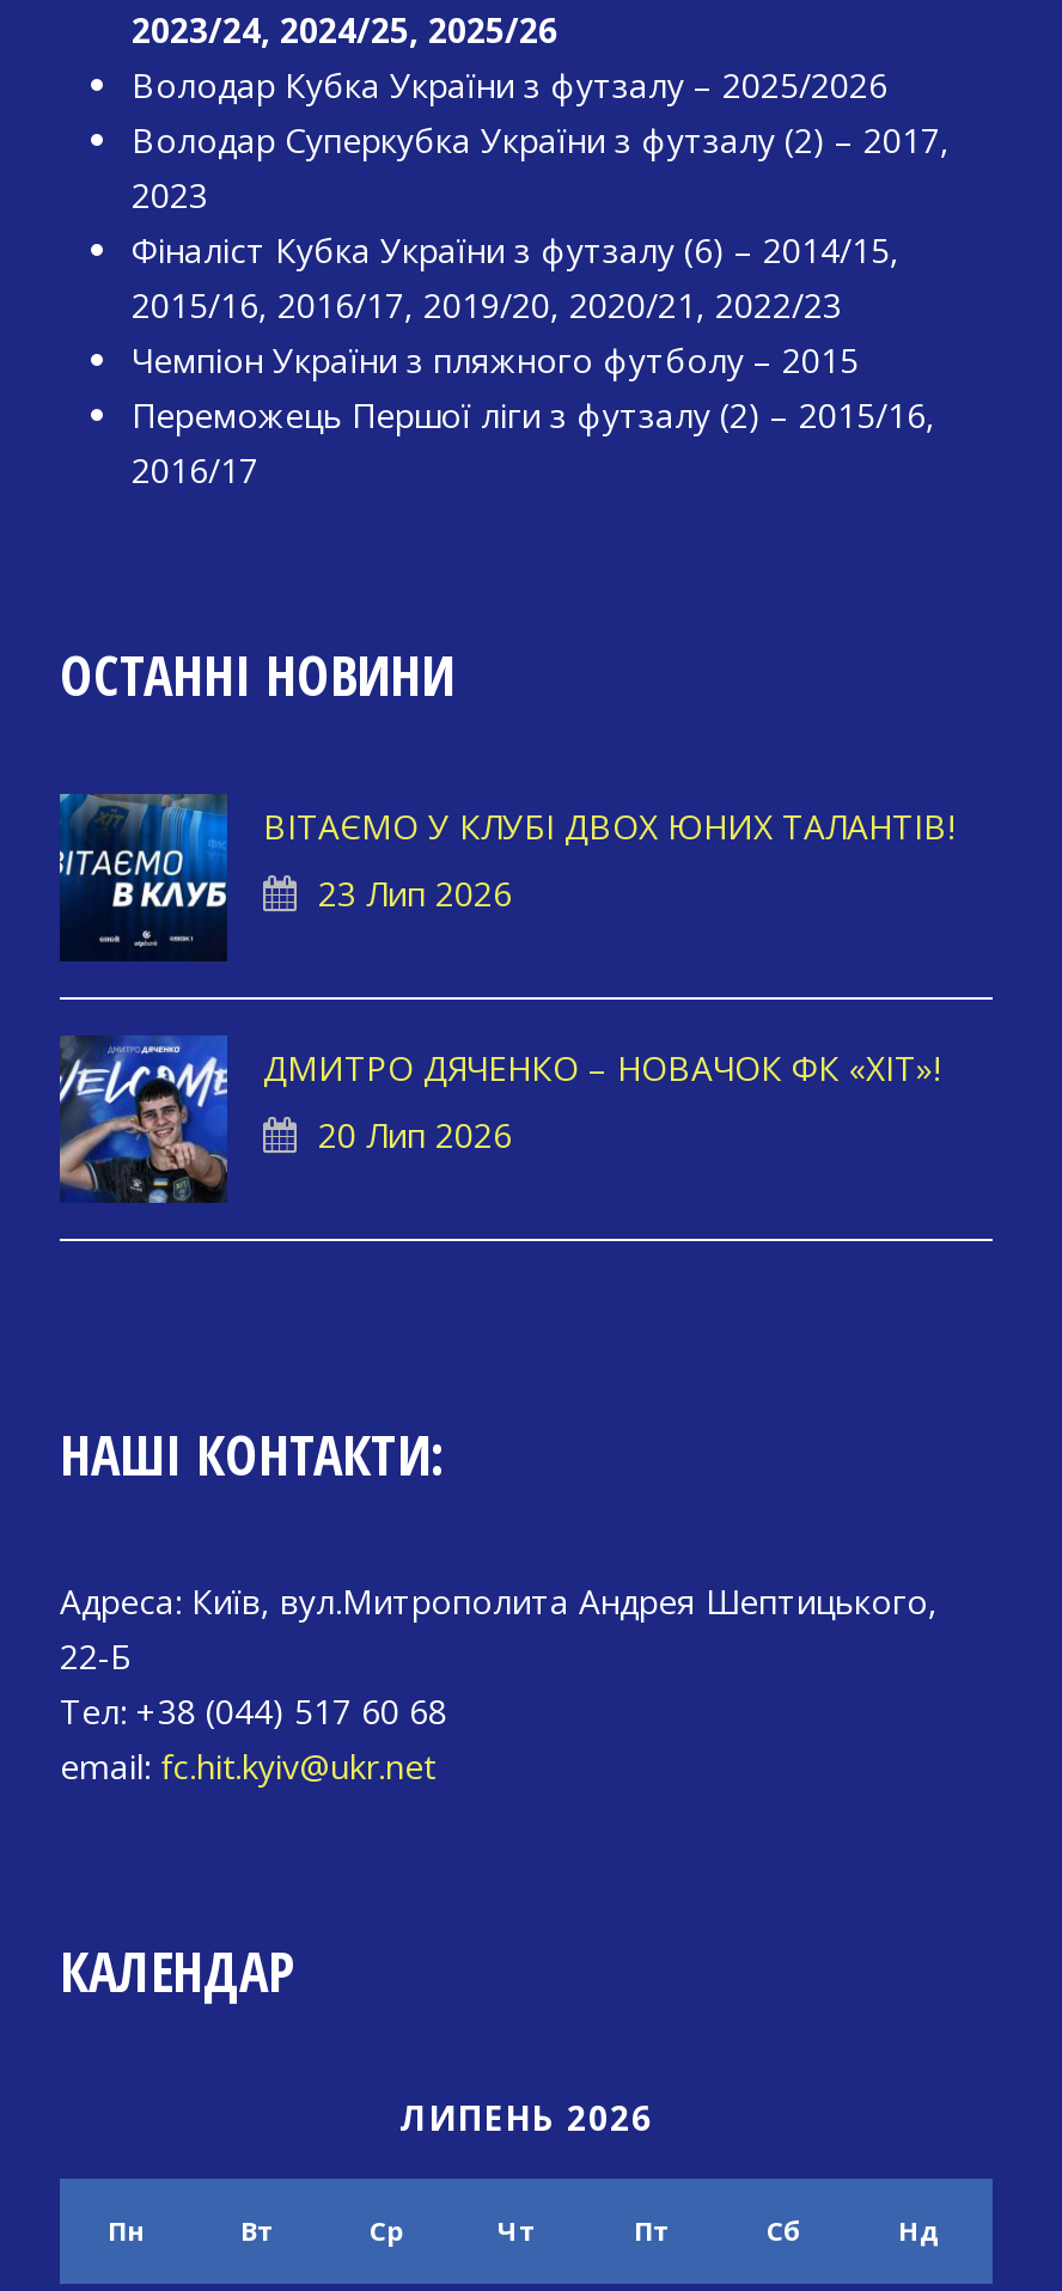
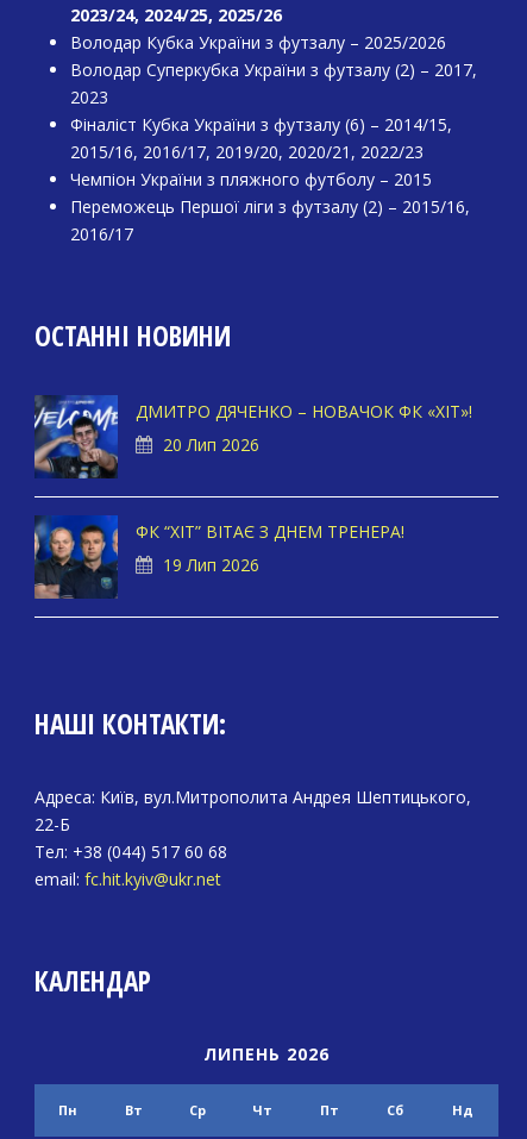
- [image]
- ВІТАЄМО У КЛУБІ ДВОХ ЮНИХ ТАЛАНТІВ!
- 23 Лип 2026

moved up: [image] | ДМИТРО ДЯЧЕНКО – НОВАЧОК ФК «ХІТ»! | 20 Лип 2026

+ [image]
+ ФК “ХІТ” ВІТАЄ З ДНЕМ ТРЕНЕРА!
+ 19 Лип 2026
